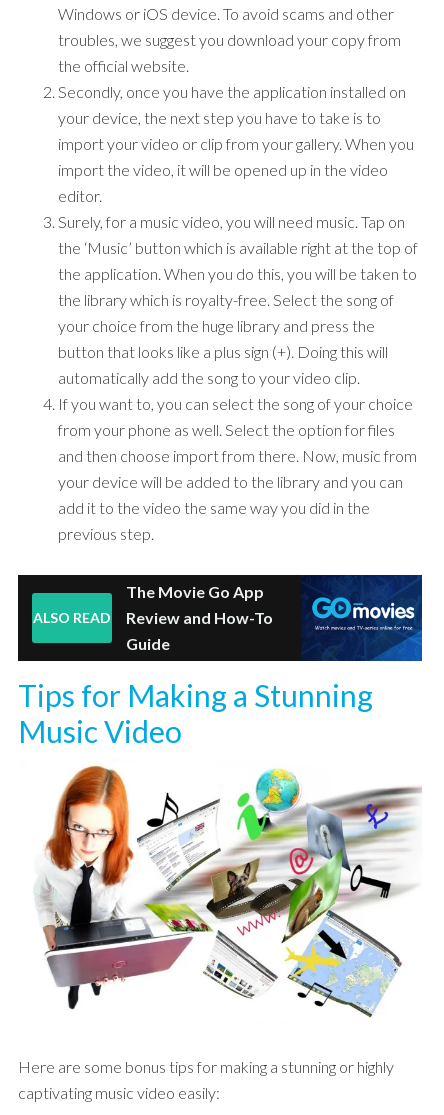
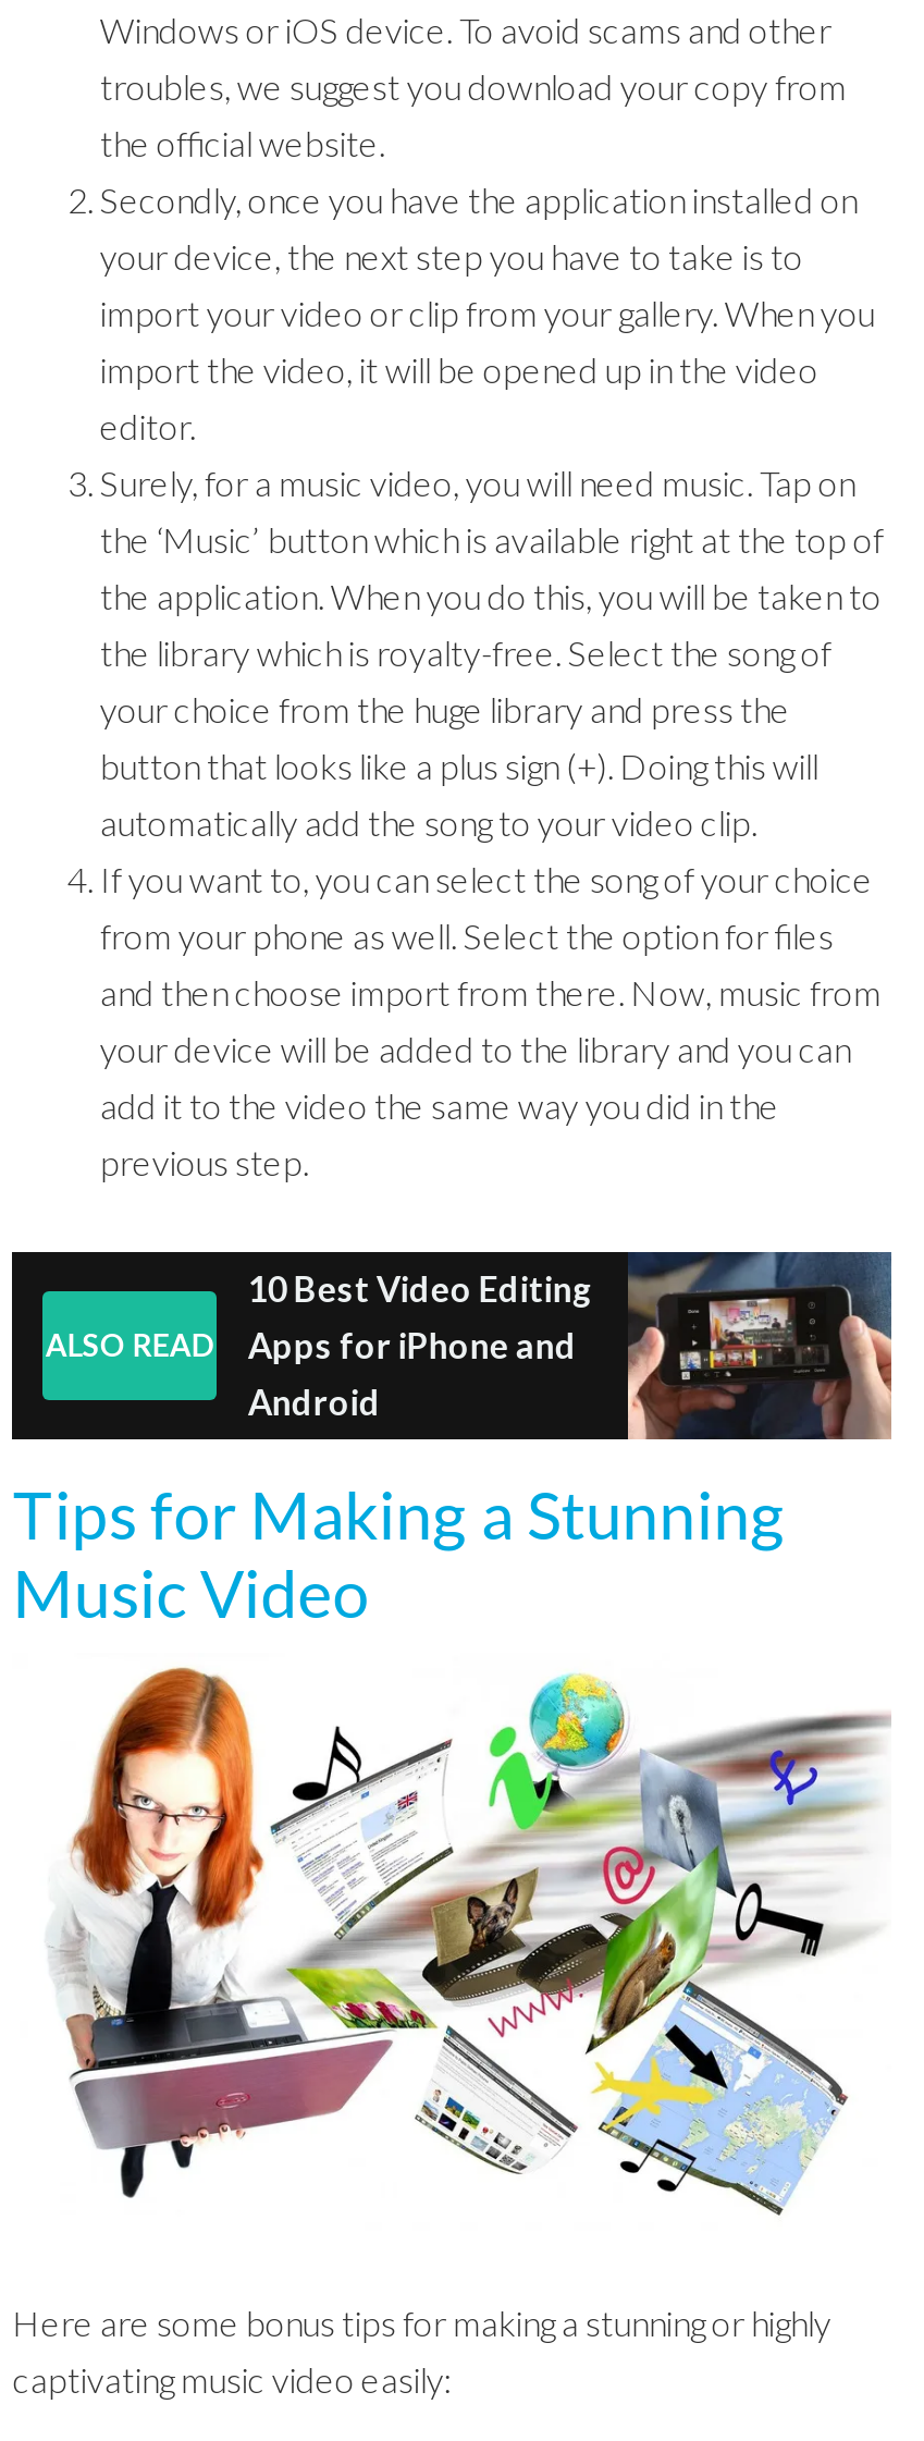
- [image]
- The Movie Go App
- Review and How-To
- Guide
+ [image]
+ 10 Best Video Editing
+ Apps for iPhone and
+ Android
